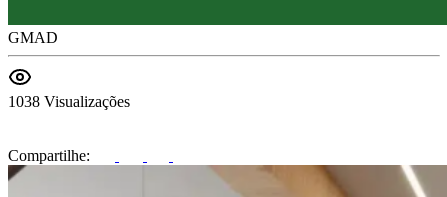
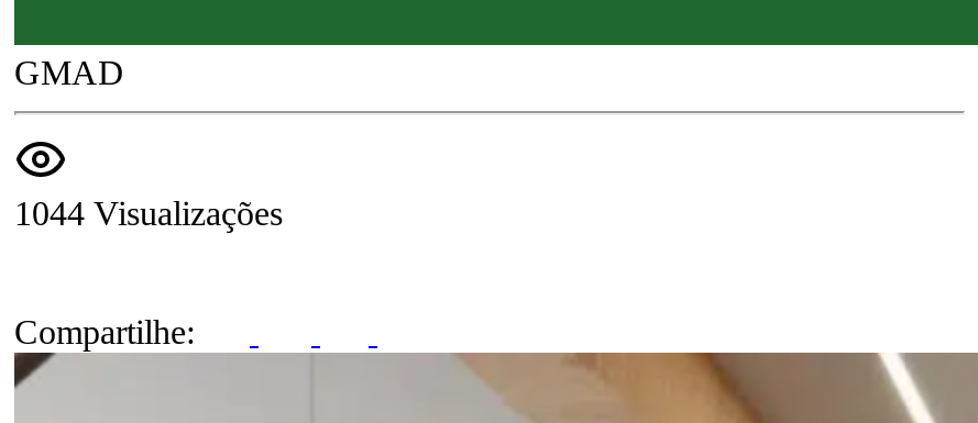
- 1038 Visualizações
+ 1044 Visualizações
